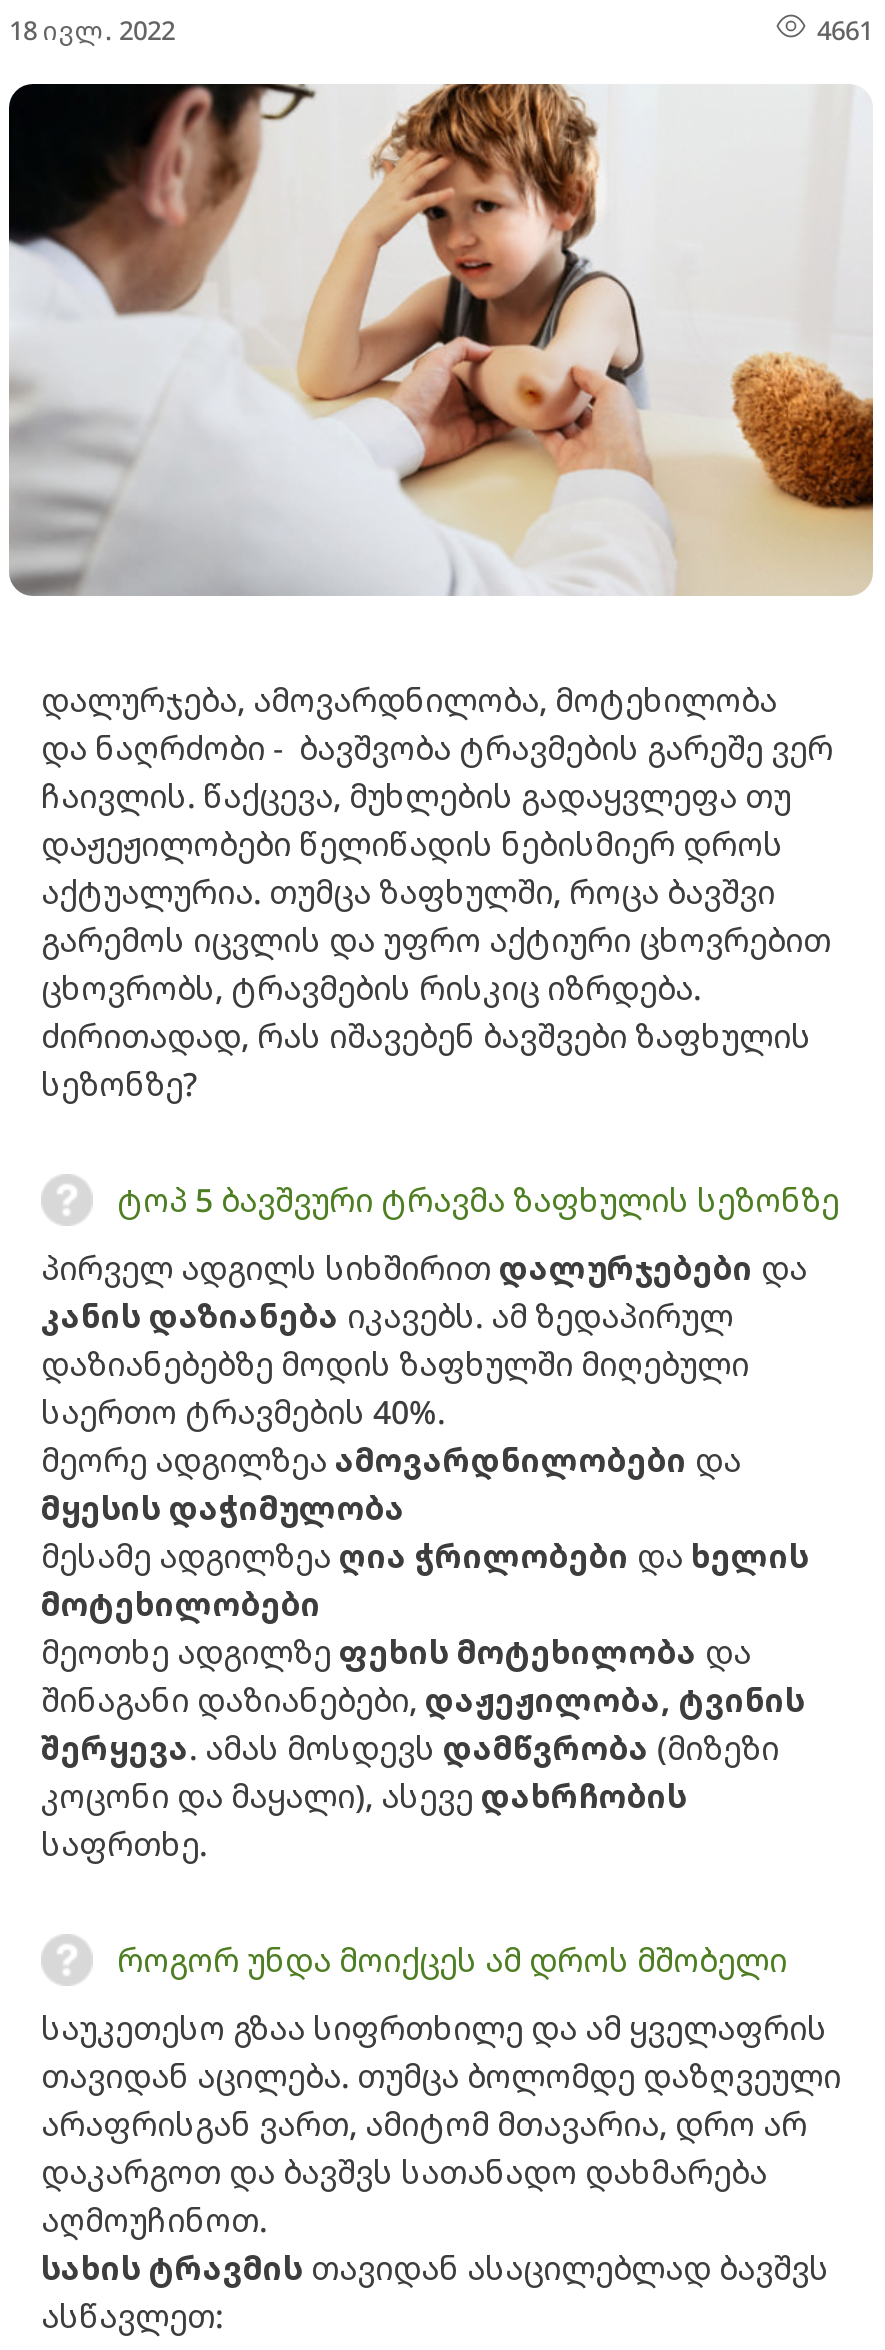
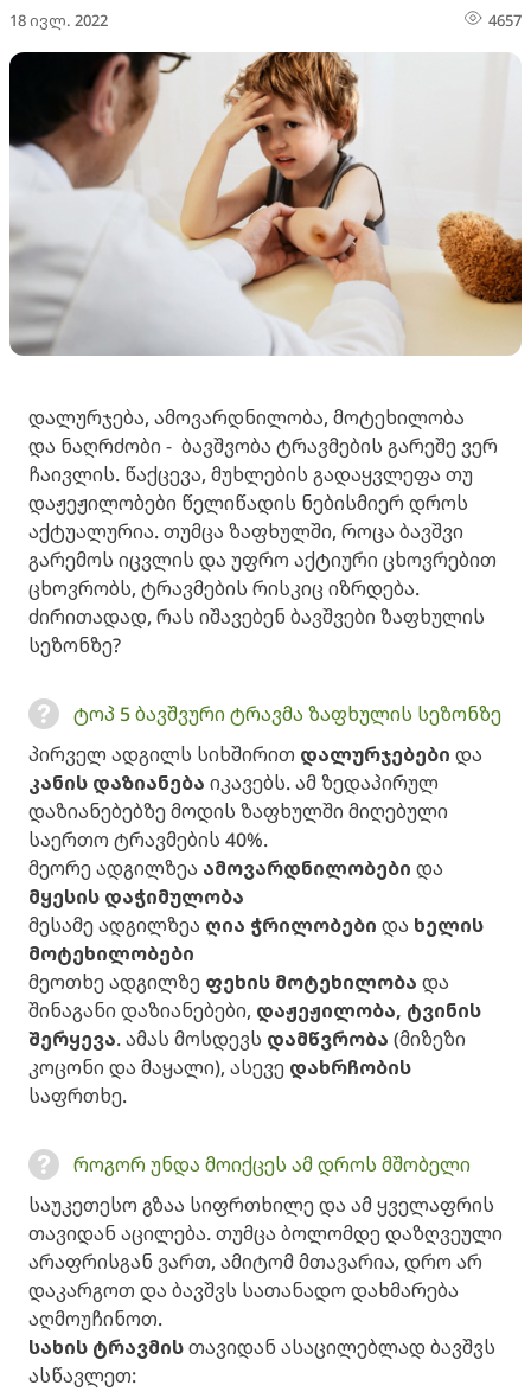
- 4661
+ 4657
